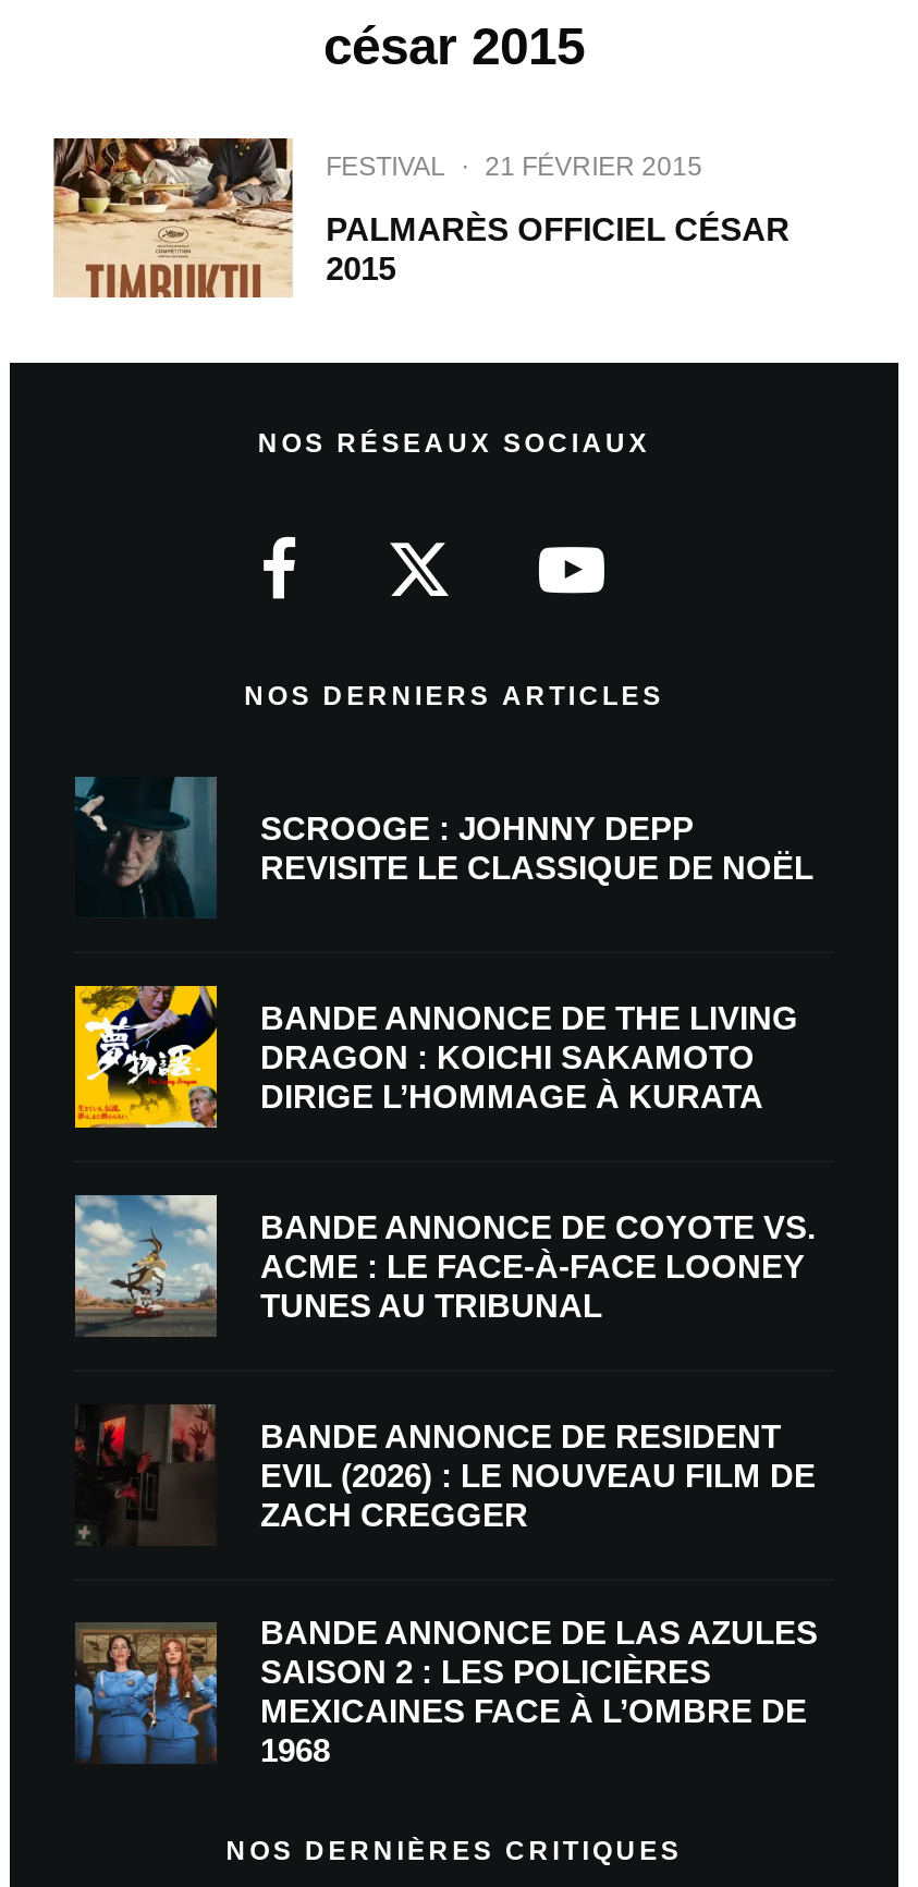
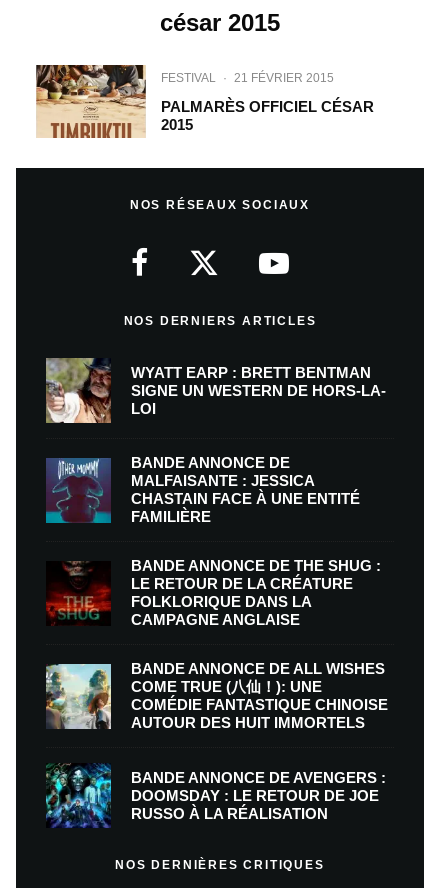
- [image]
- SCROOGE : JOHNNY DEPP
- REVISITE LE CLASSIQUE DE NOËL
+ [image]
+ WYATT EARP : BRETT BENTMAN
+ SIGNE UN WESTERN DE HORS-LA-
+ LOI

- [image]
- BANDE ANNONCE DE THE LIVING
- DRAGON : KOICHI SAKAMOTO
- DIRIGE L’HOMMAGE À KURATA
+ [image]
+ BANDE ANNONCE DE
+ MALFAISANTE : JESSICA
+ CHASTAIN FACE À UNE ENTITÉ
+ FAMILIÈRE

- [image]
- BANDE ANNONCE DE COYOTE VS.
- ACME : LE FACE-À-FACE LOONEY
- TUNES AU TRIBUNAL
+ [image]
+ BANDE ANNONCE DE THE SHUG :
+ LE RETOUR DE LA CRÉATURE
+ FOLKLORIQUE DANS LA
+ CAMPAGNE ANGLAISE

- [image]
- BANDE ANNONCE DE RESIDENT
- EVIL (2026) : LE NOUVEAU FILM DE
- ZACH CREGGER
+ [image]
+ BANDE ANNONCE DE ALL WISHES
+ COME TRUE (八仙！): UNE
+ COMÉDIE FANTASTIQUE CHINOISE
+ AUTOUR DES HUIT IMMORTELS

- [image]
- BANDE ANNONCE DE LAS AZULES
- SAISON 2 : LES POLICIÈRES
- MEXICAINES FACE À L’OMBRE DE
- 1968
+ [image]
+ BANDE ANNONCE DE AVENGERS :
+ DOOMSDAY : LE RETOUR DE JOE
+ RUSSO À LA RÉALISATION
